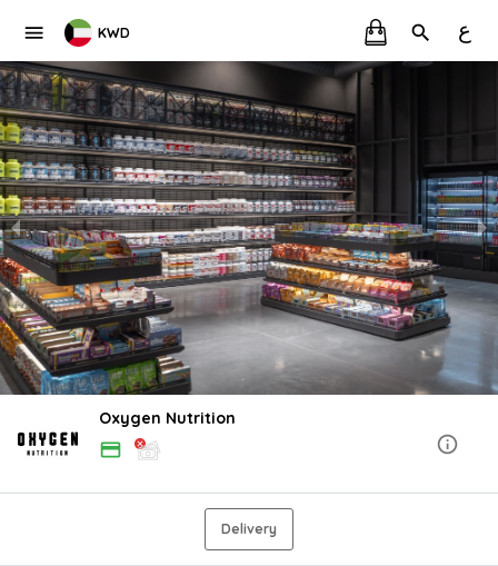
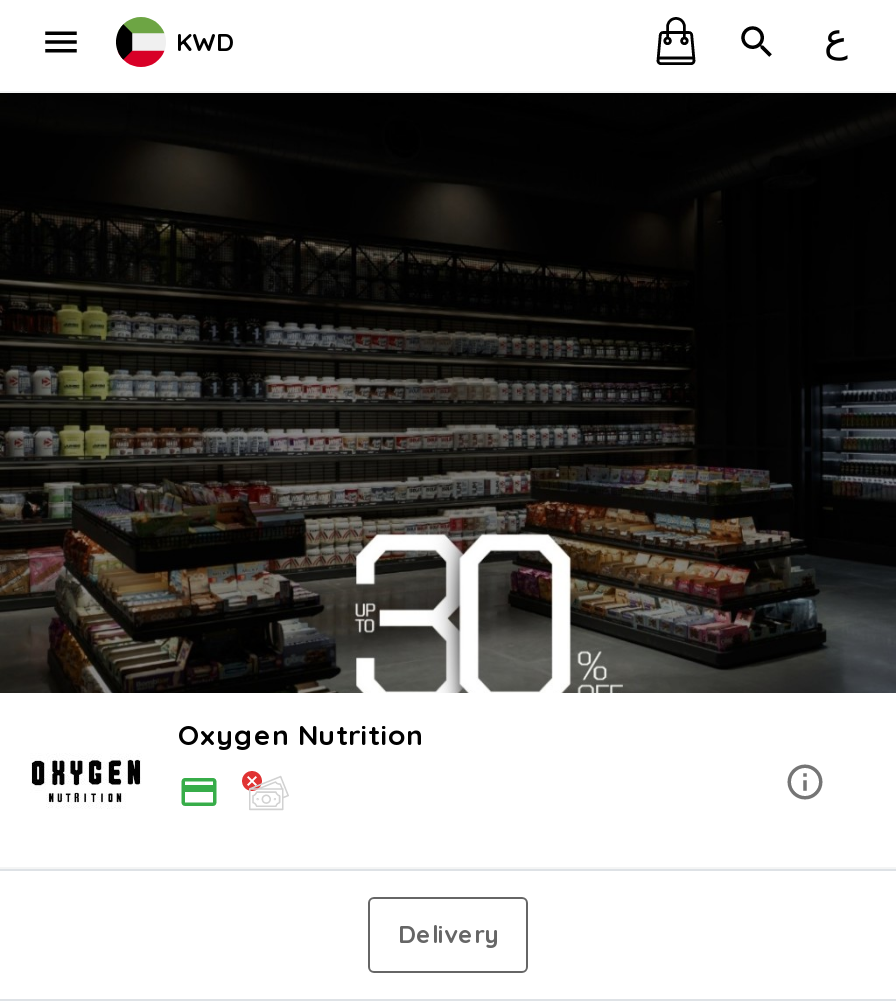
- [image]
+ [image]
